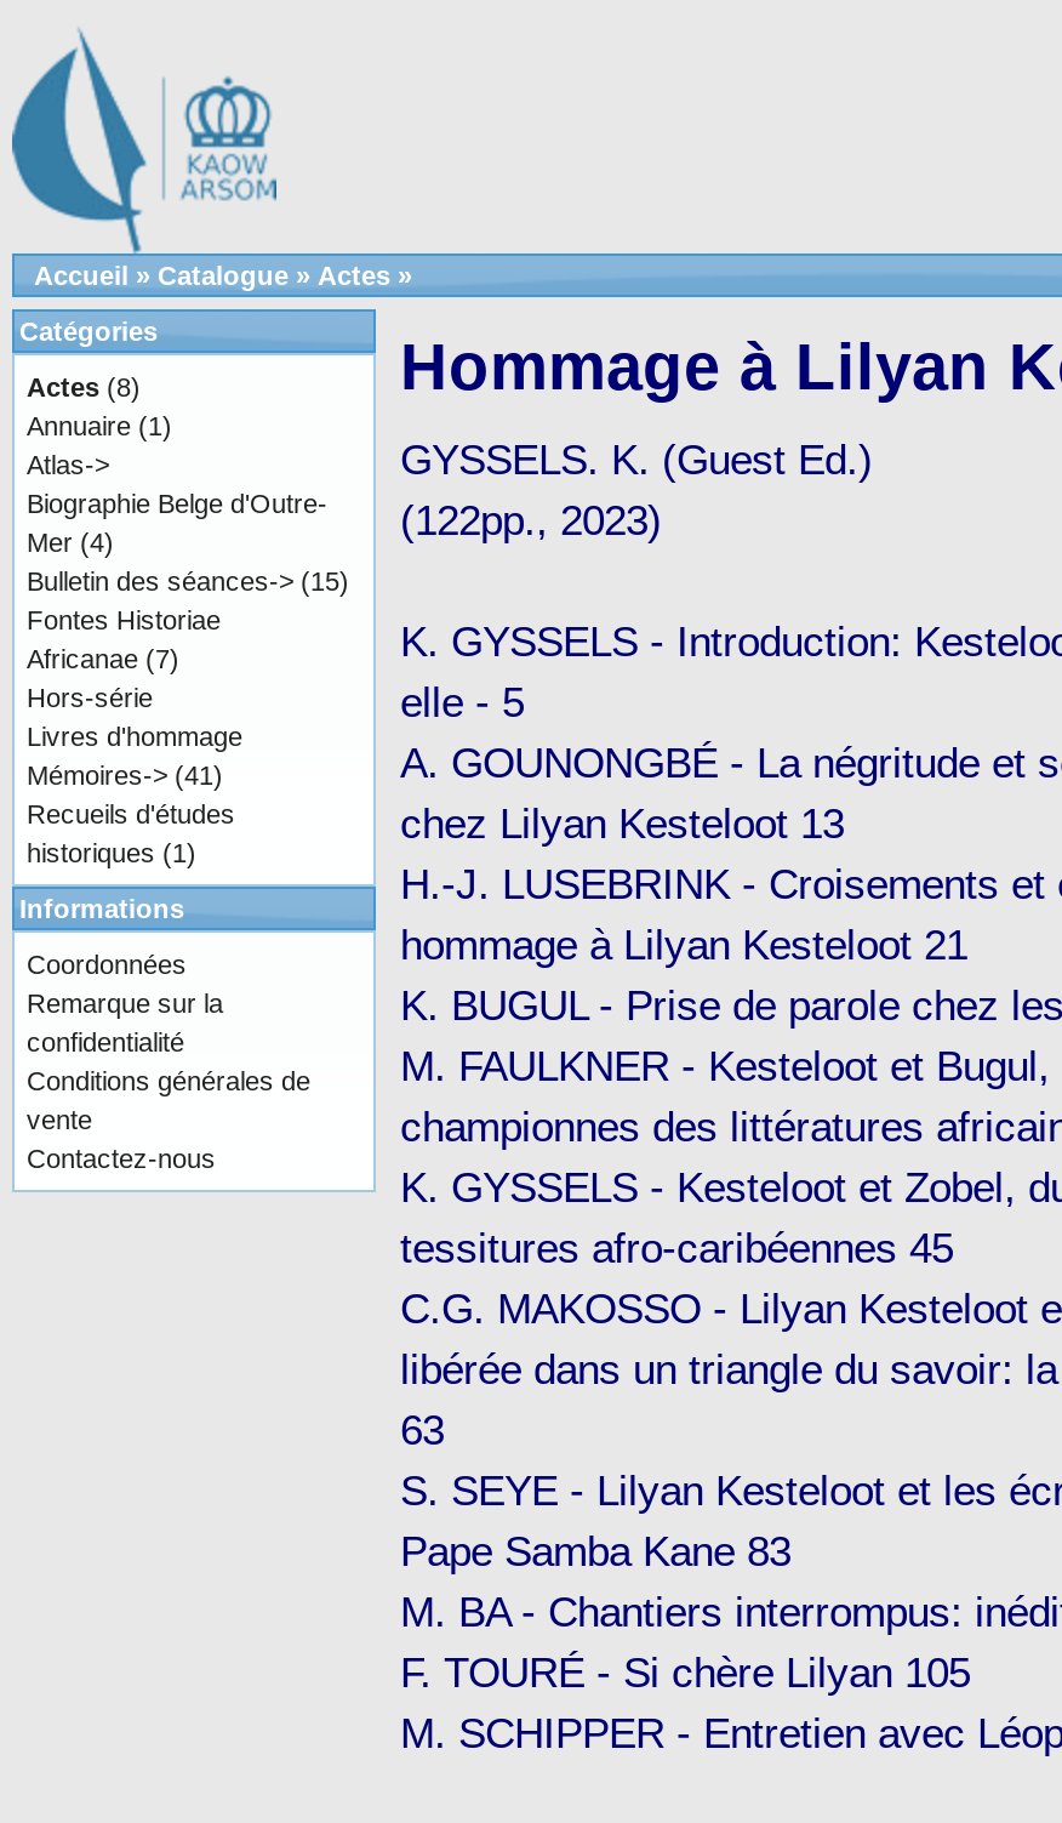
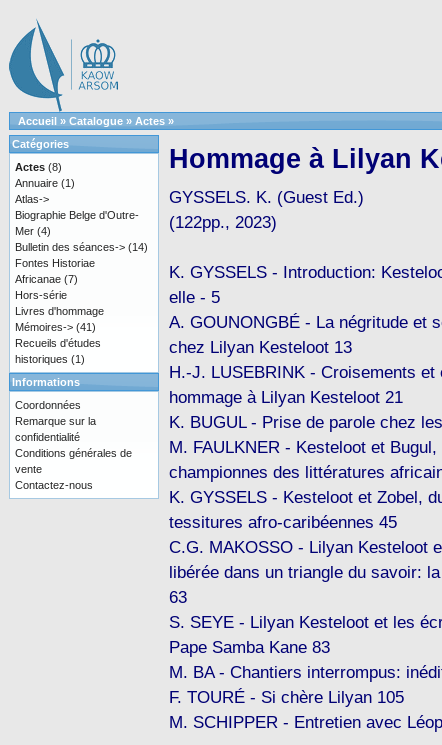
- Bulletin des séances-> (15)
+ Bulletin des séances-> (14)
